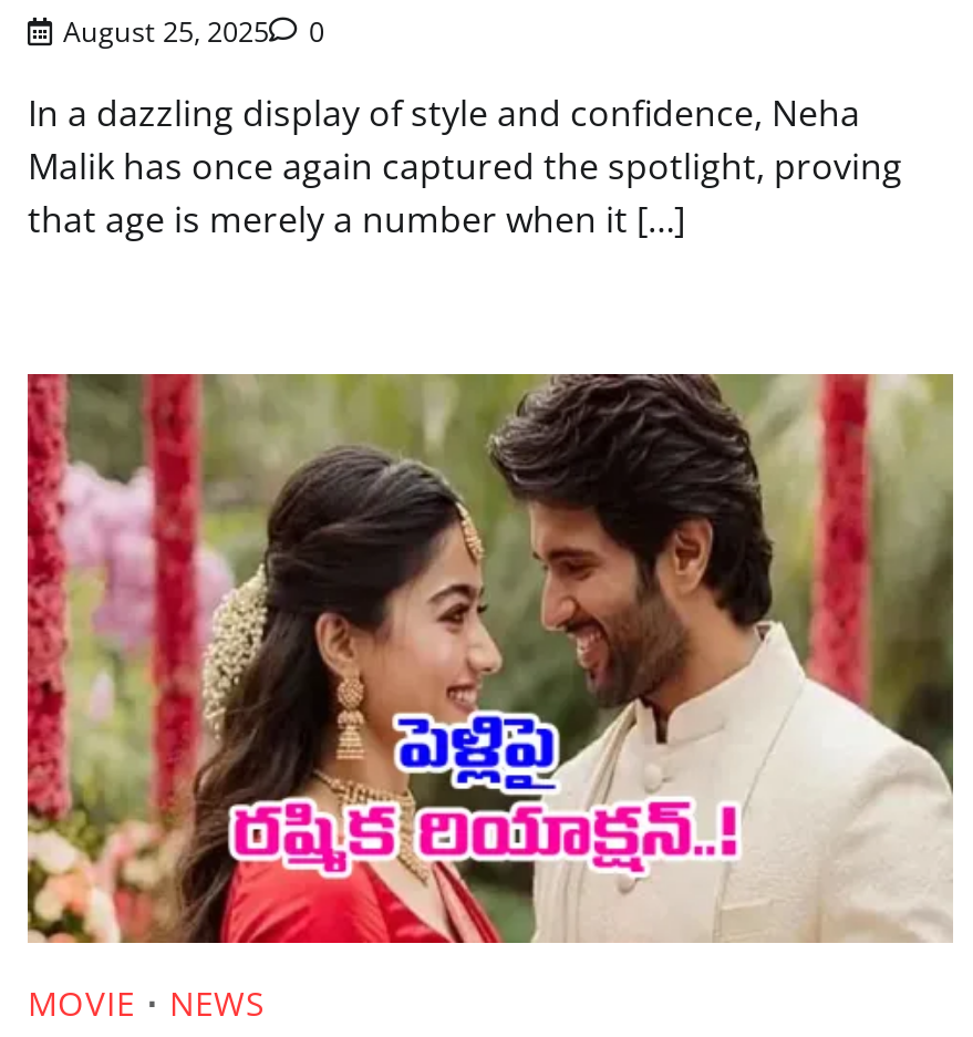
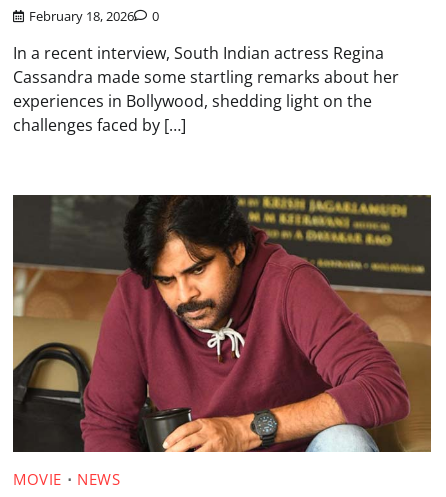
- August 25, 2025 0
+ February 18, 2026 0

- In a dazzling display of style and confidence, Neha
- Malik has once again captured the spotlight, proving
- that age is merely a number when it […]
+ In a recent interview, South Indian actress Regina
+ Cassandra made some startling remarks about her
+ experiences in Bollywood, shedding light on the
+ challenges faced by […]

- [image]
+ [image]
